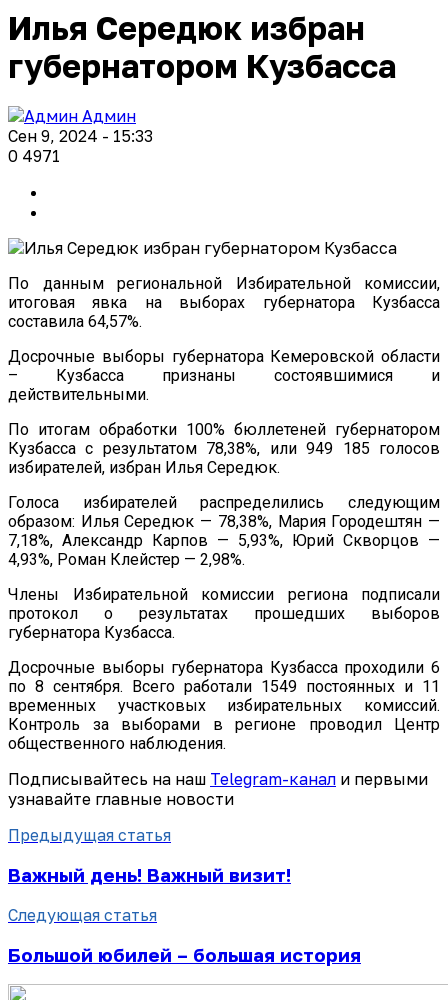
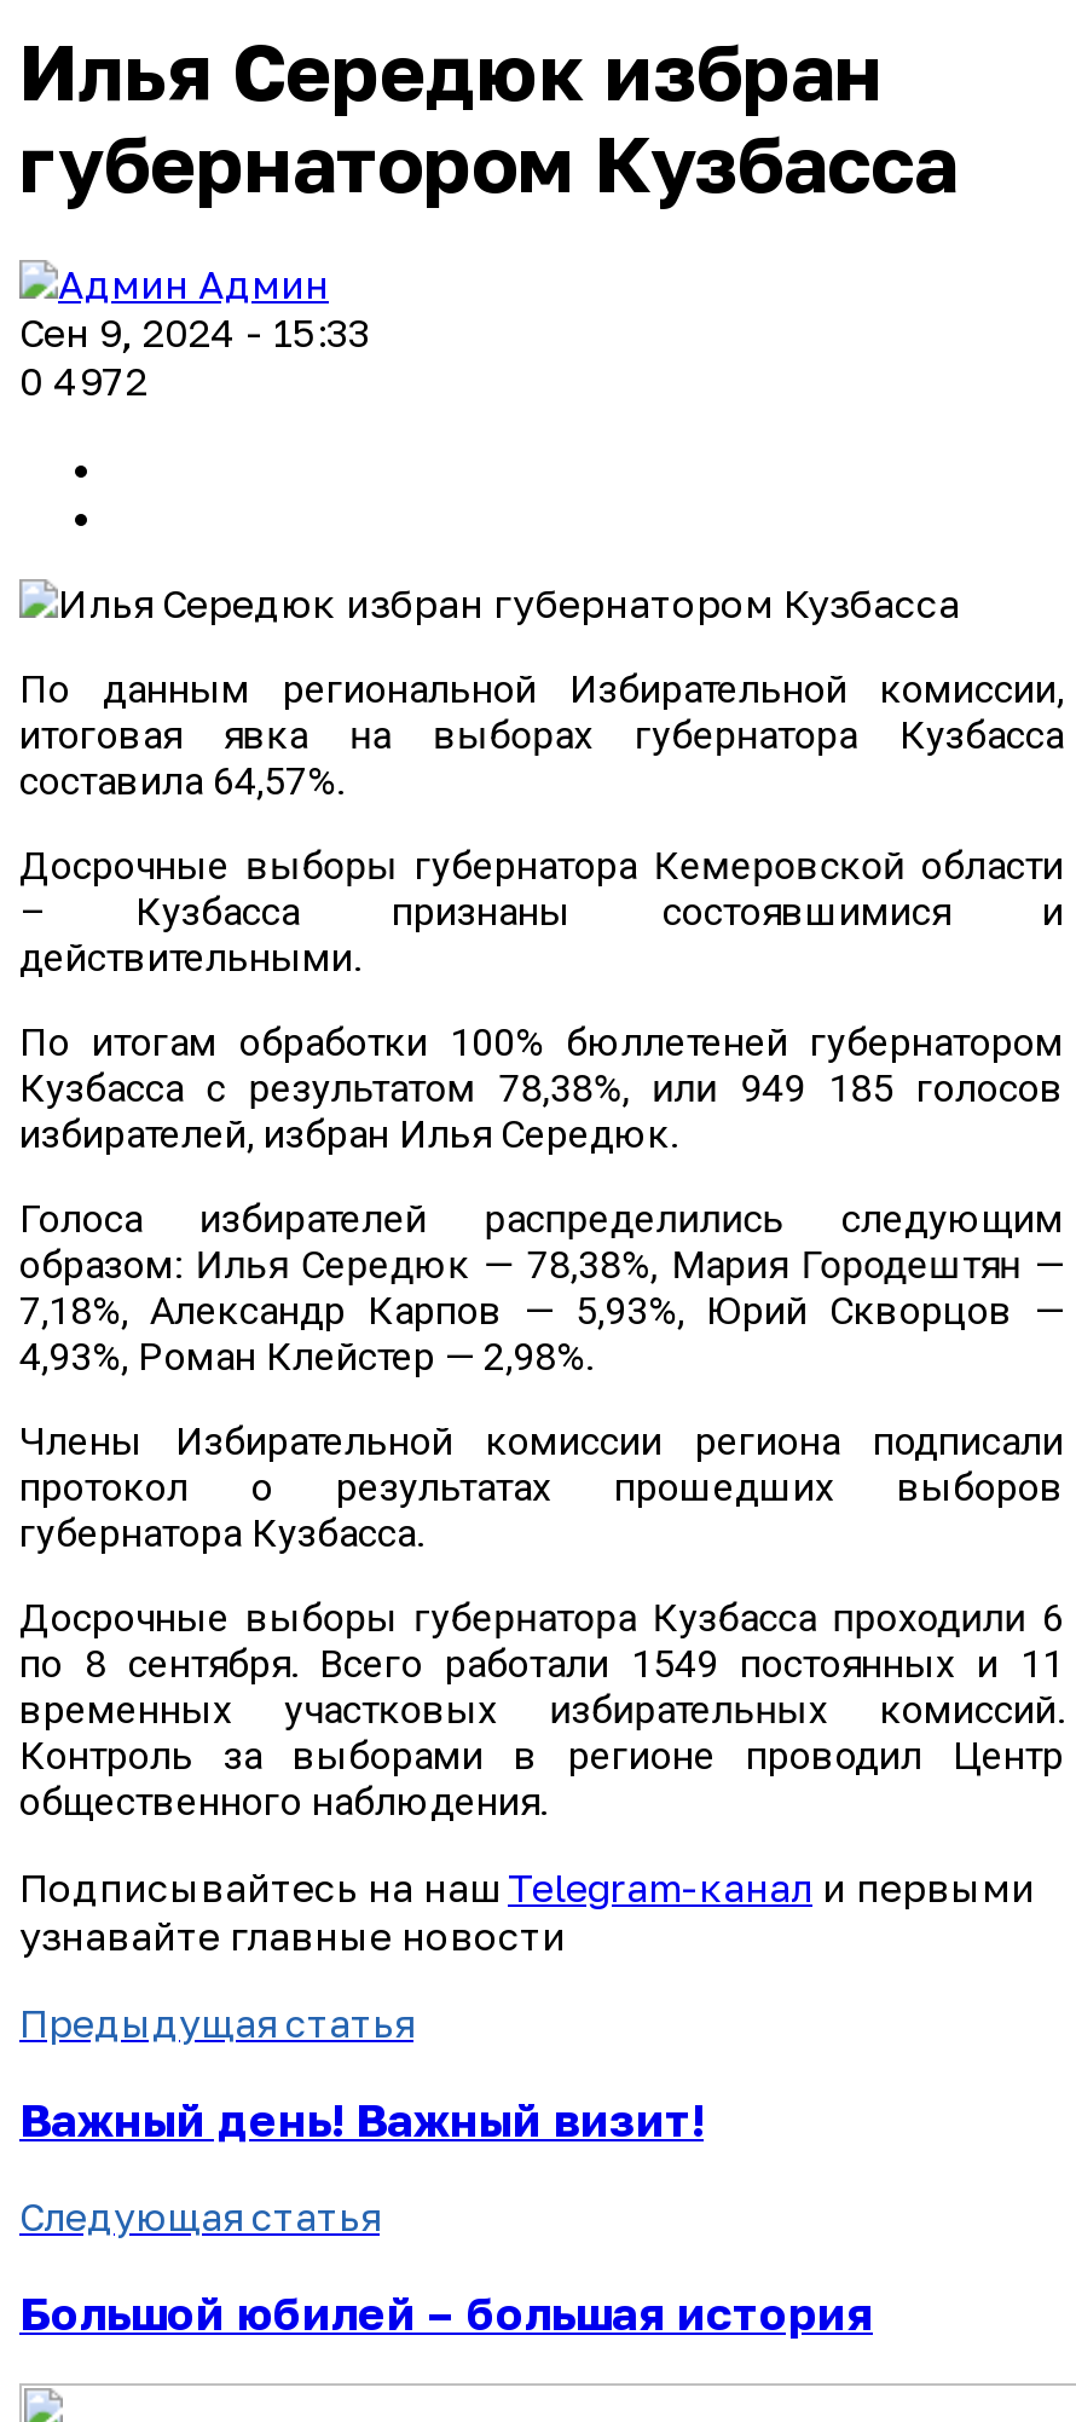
- 0 4971
+ 0 4972
